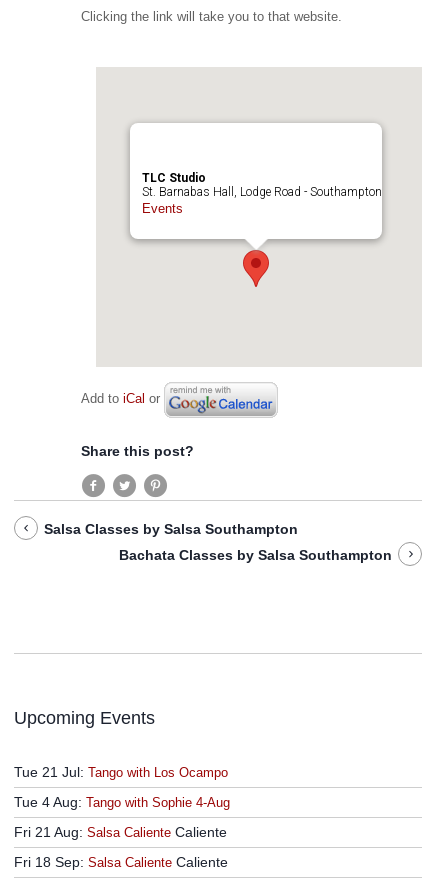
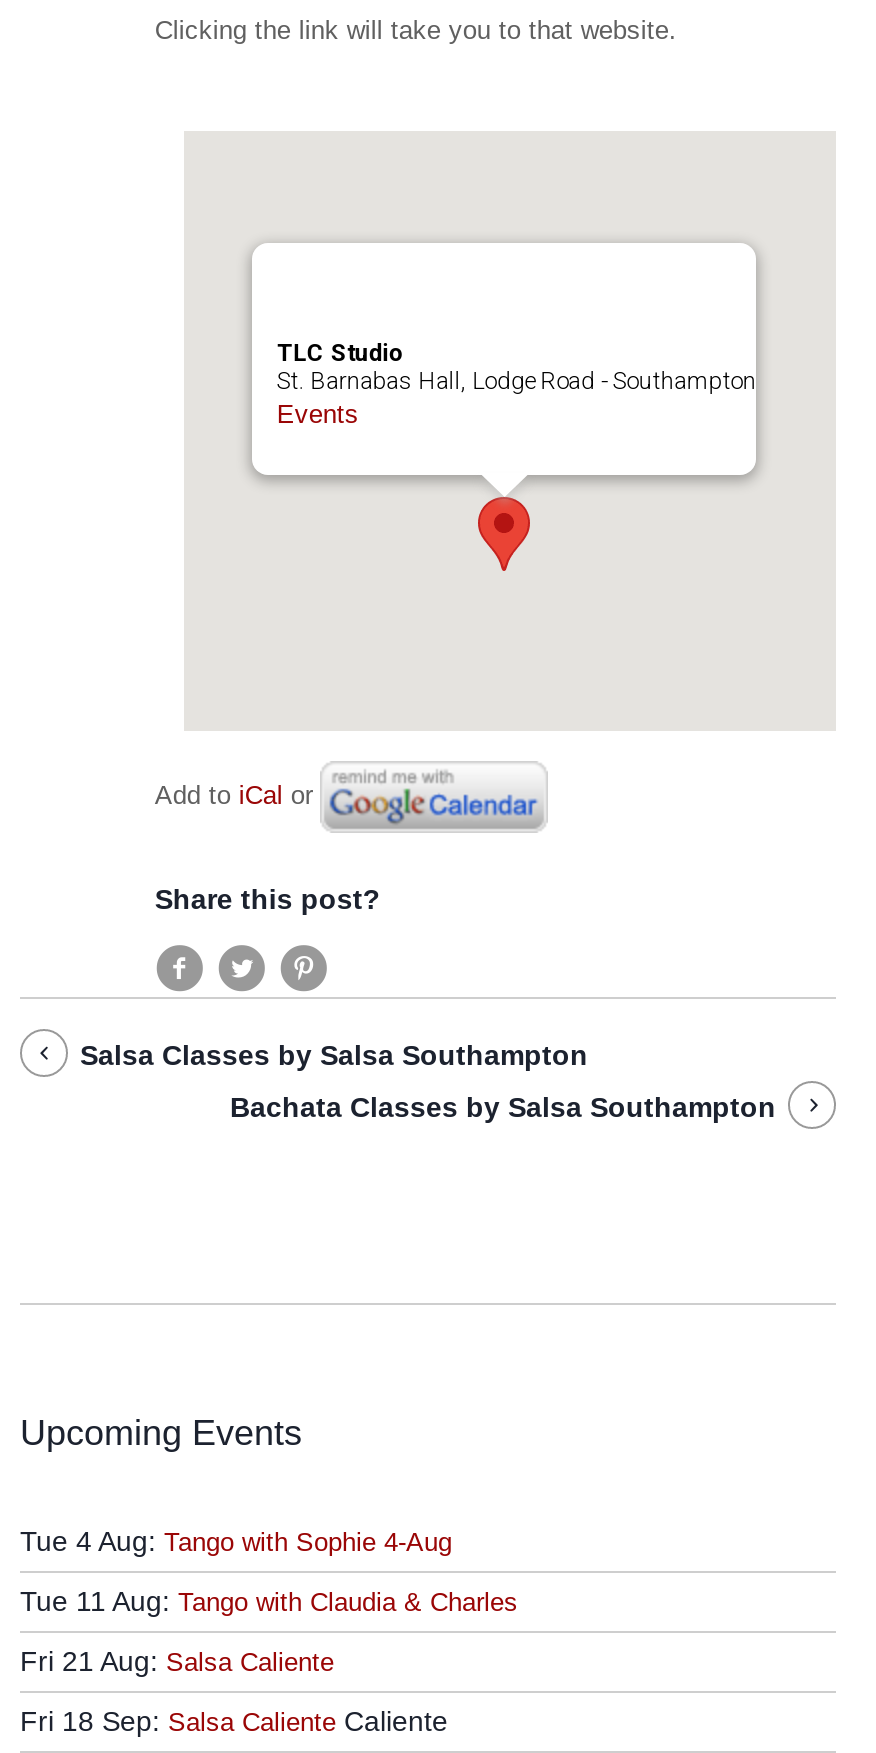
- Tue 21 Jul: Tango with Los Ocampo

moved up: Tue 4 Aug: Tango with Sophie 4-Aug

- Fri 21 Aug: Salsa Caliente Caliente
+ Tue 11 Aug: Tango with Claudia & Charles
+ Fri 21 Aug: Salsa Caliente
